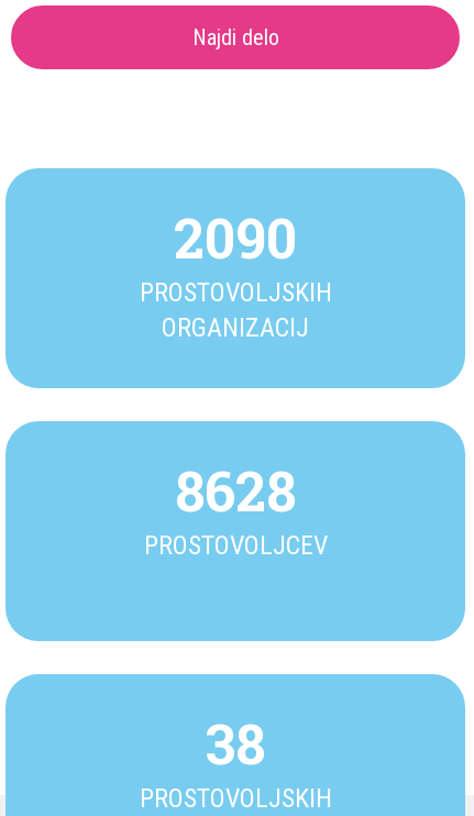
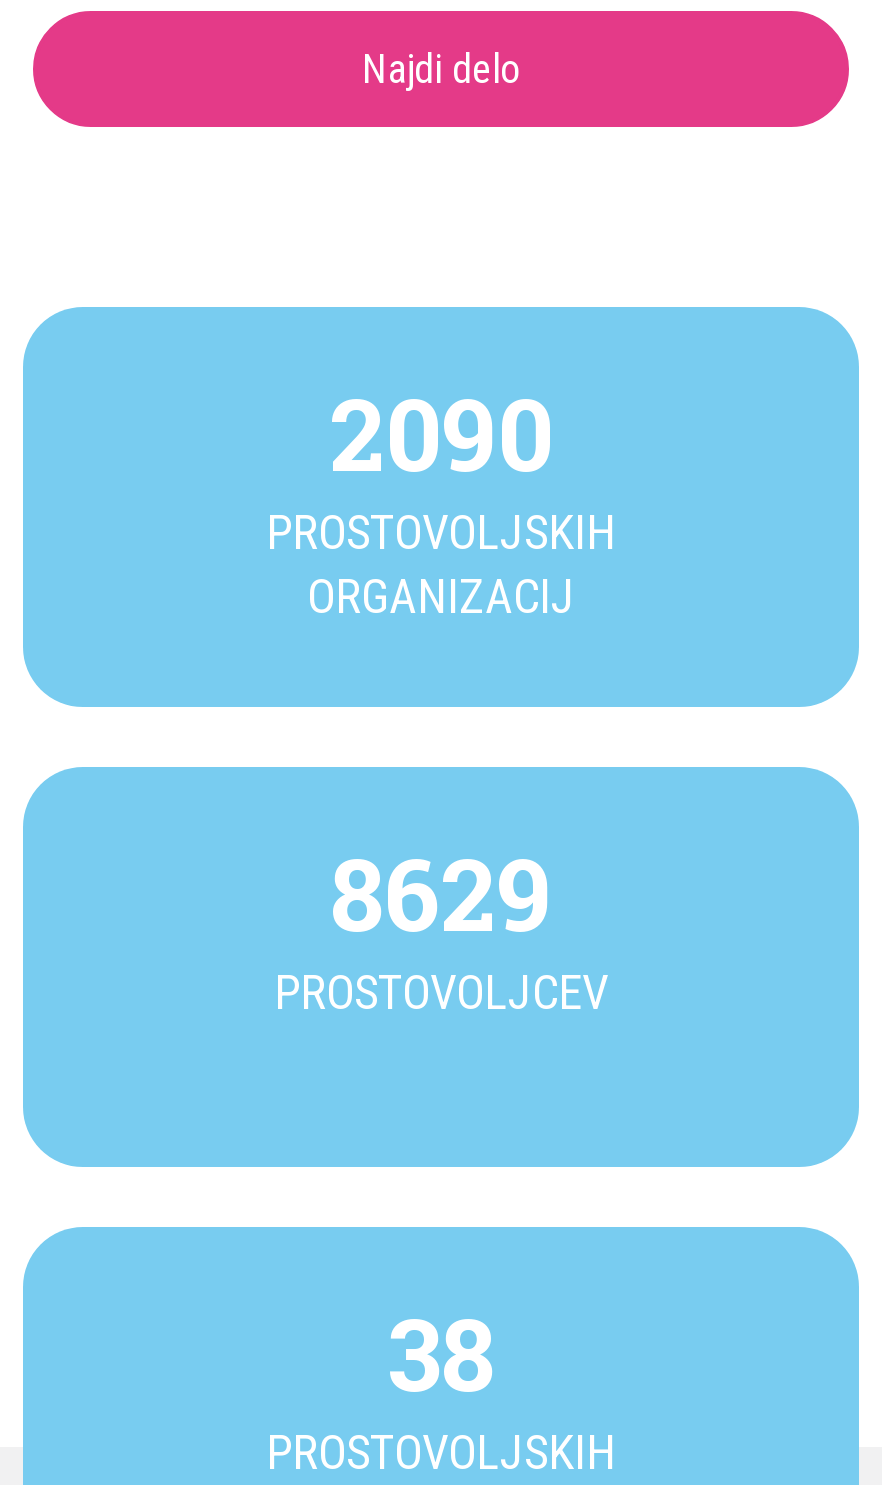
- 8628
+ 8629
